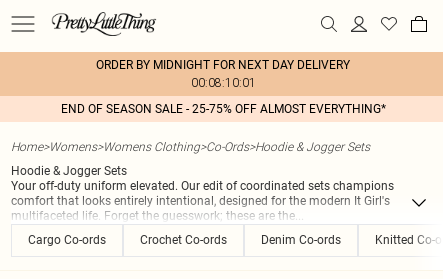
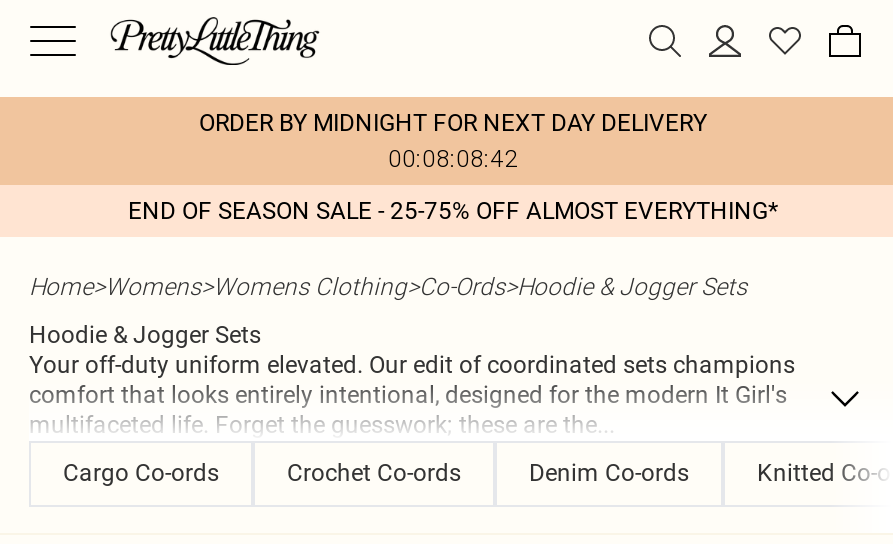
- 00:08:10:01
+ 00:08:08:42
